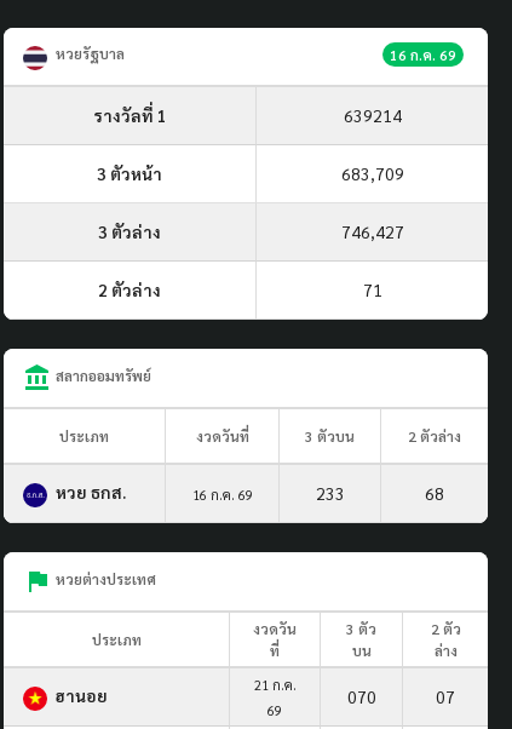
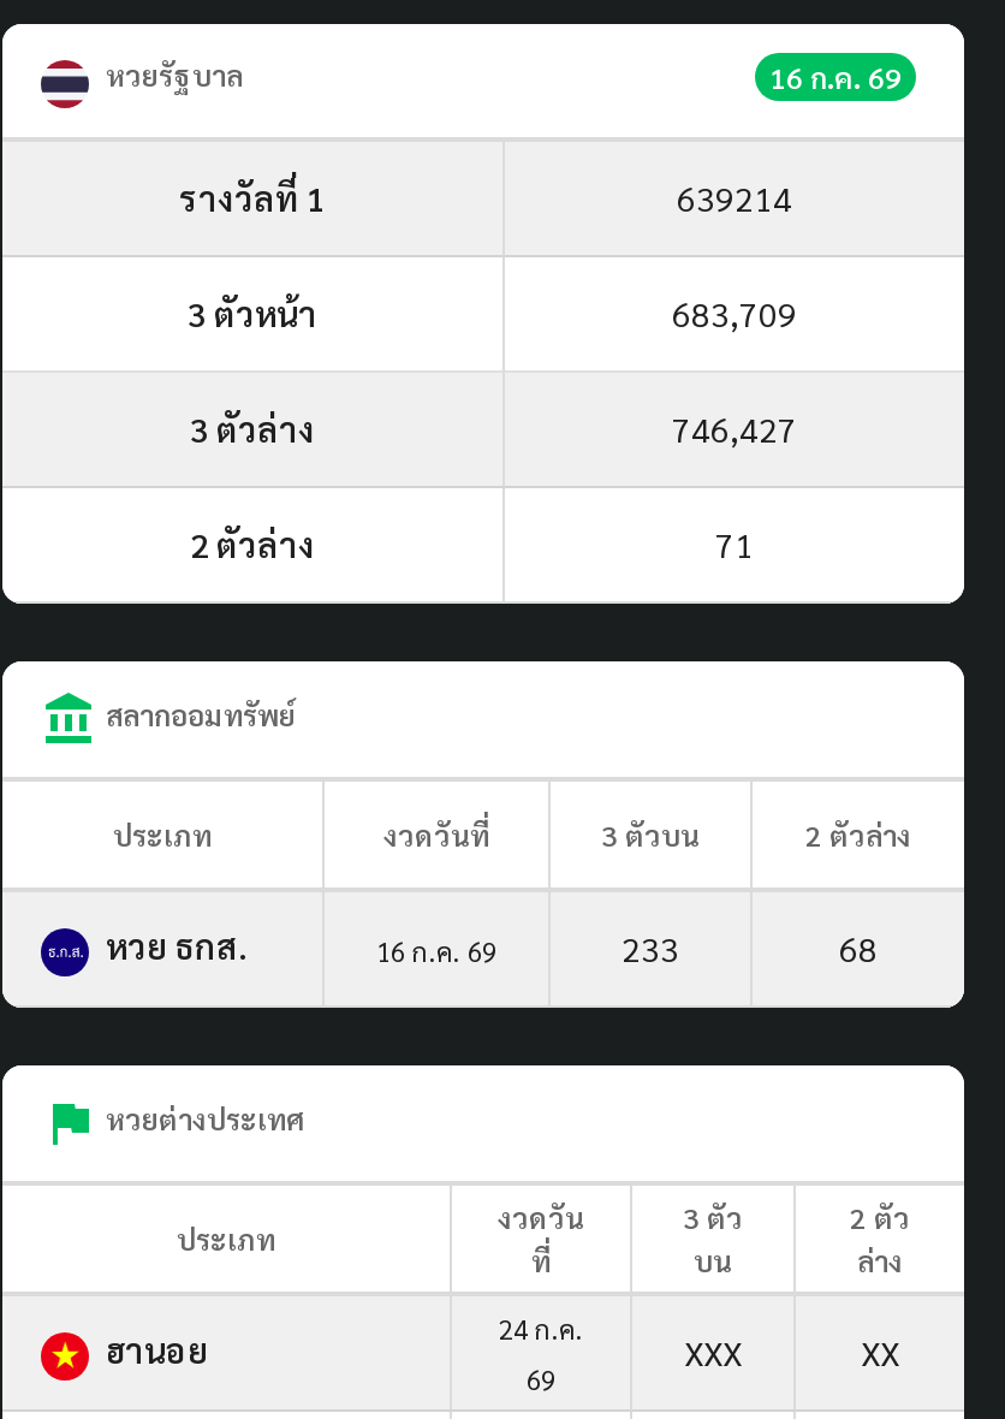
- 21 ก.ค.
+ 24 ก.ค.

- 070
- 07
+ XXX
+ XX
